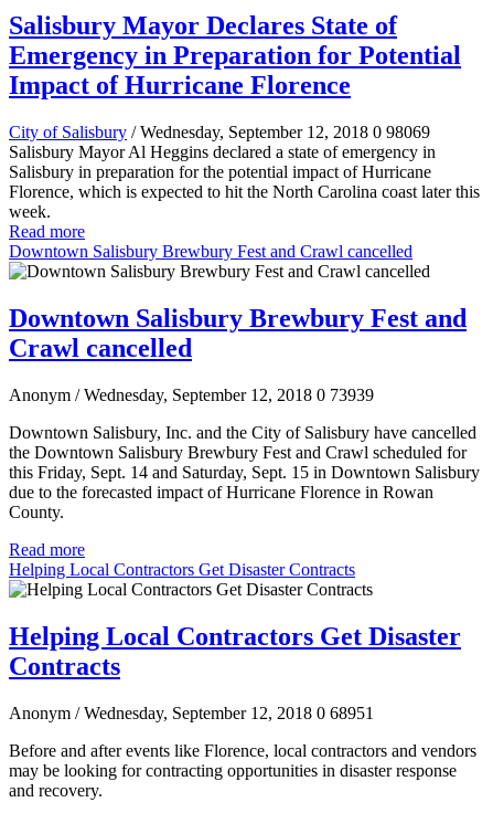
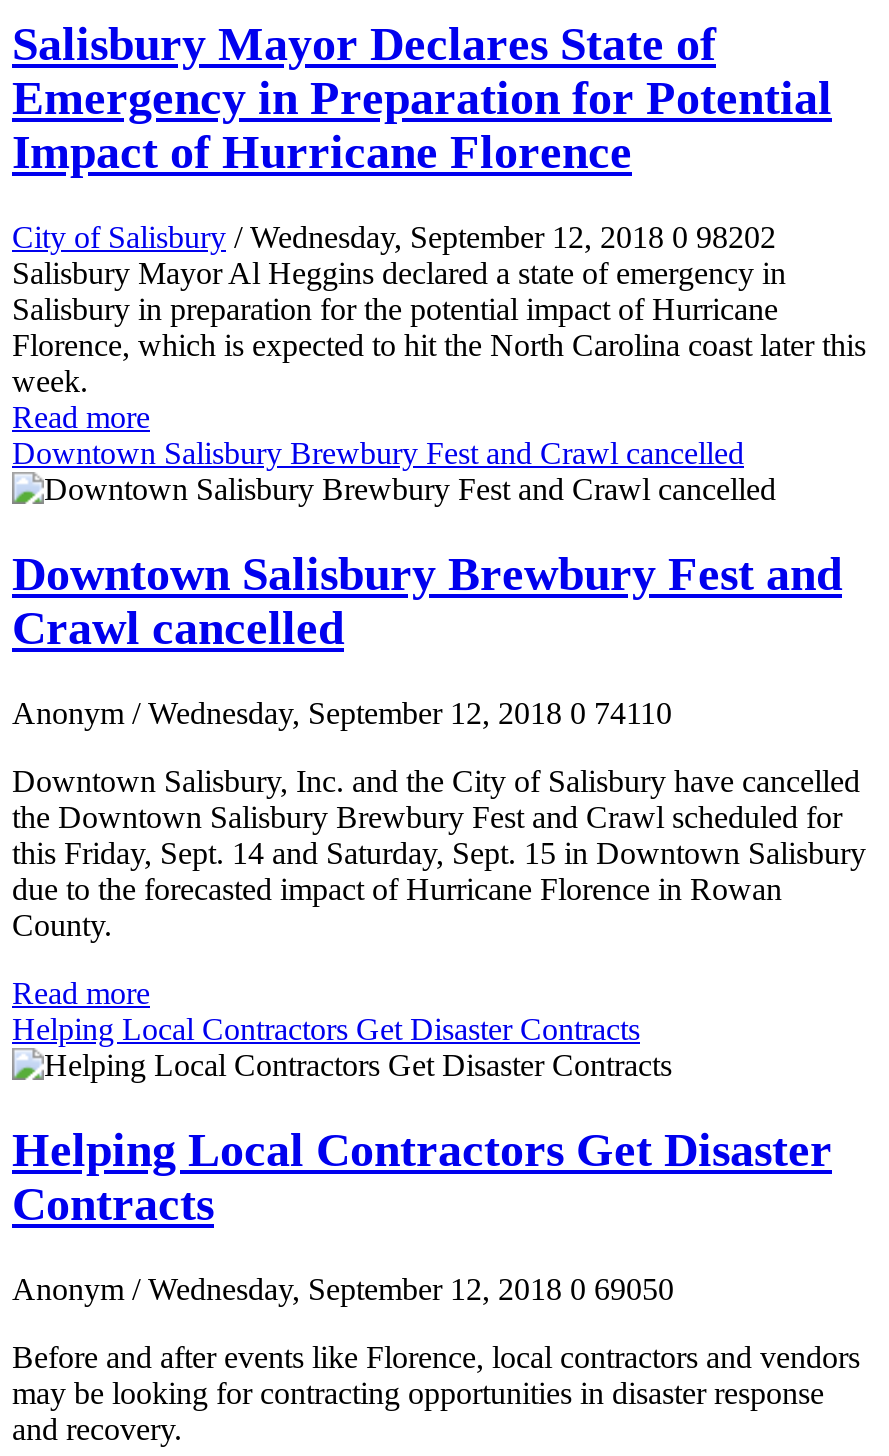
- City of Salisbury / Wednesday, September 12, 2018 0 98069
+ City of Salisbury / Wednesday, September 12, 2018 0 98202

- Anonym / Wednesday, September 12, 2018 0 73939
+ Anonym / Wednesday, September 12, 2018 0 74110

- Anonym / Wednesday, September 12, 2018 0 68951
+ Anonym / Wednesday, September 12, 2018 0 69050
